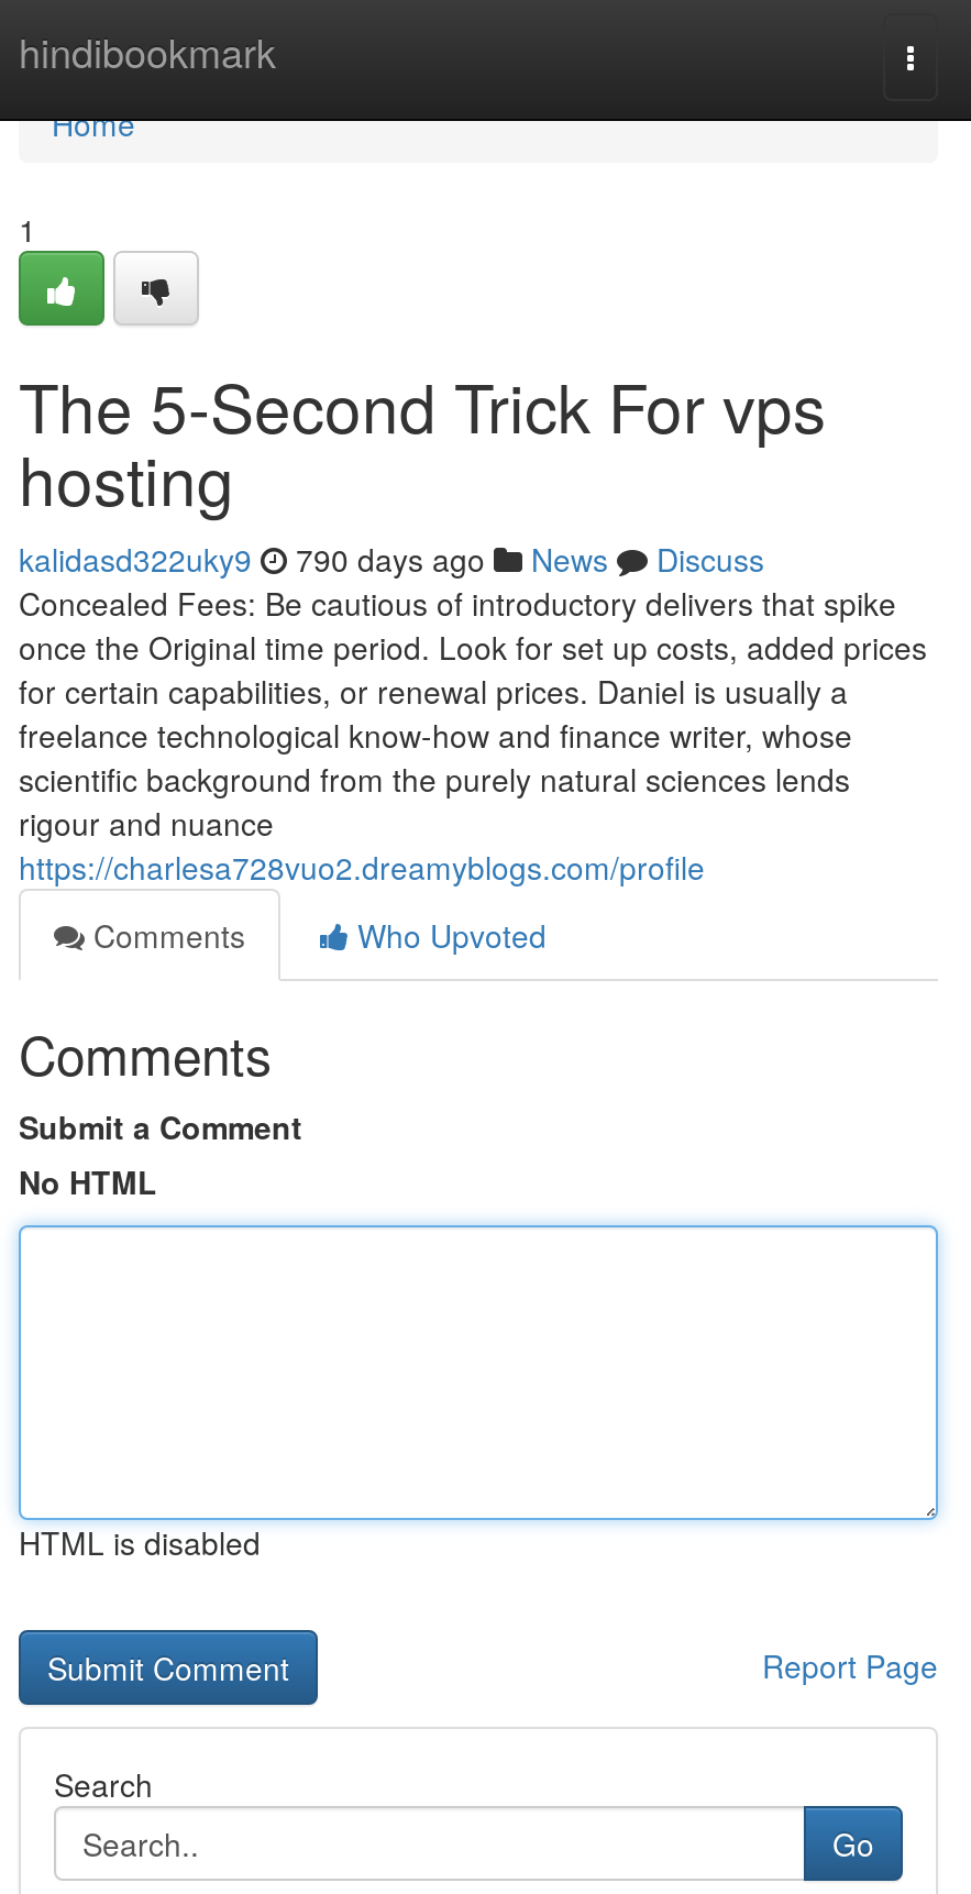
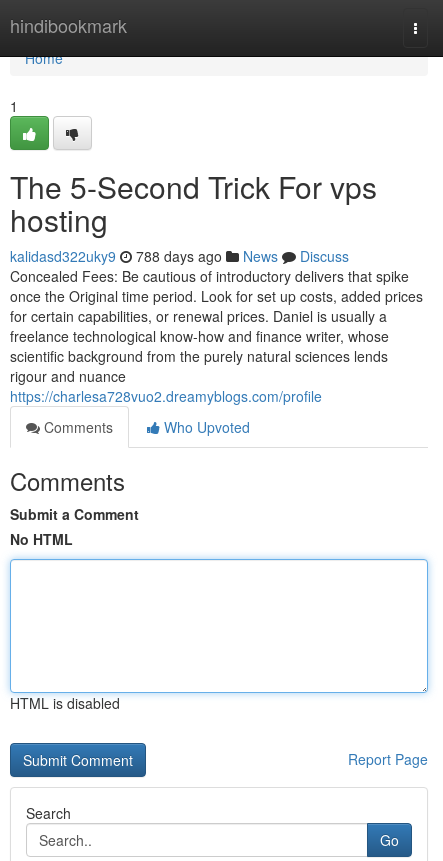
- kalidasd322uky9 790 days ago News Discuss
+ kalidasd322uky9 788 days ago News Discuss
